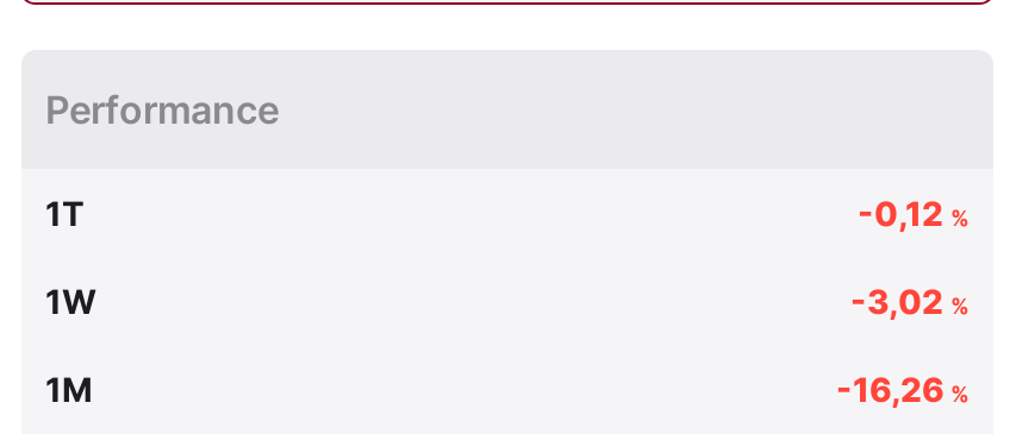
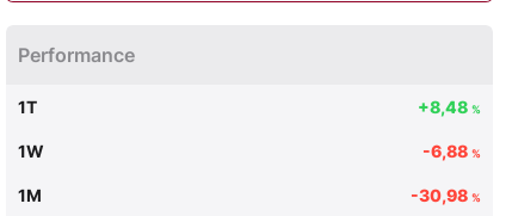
- -0,12%
+ +8,48%

- -3,02%
+ -6,88%

- -16,26%
+ -30,98%
